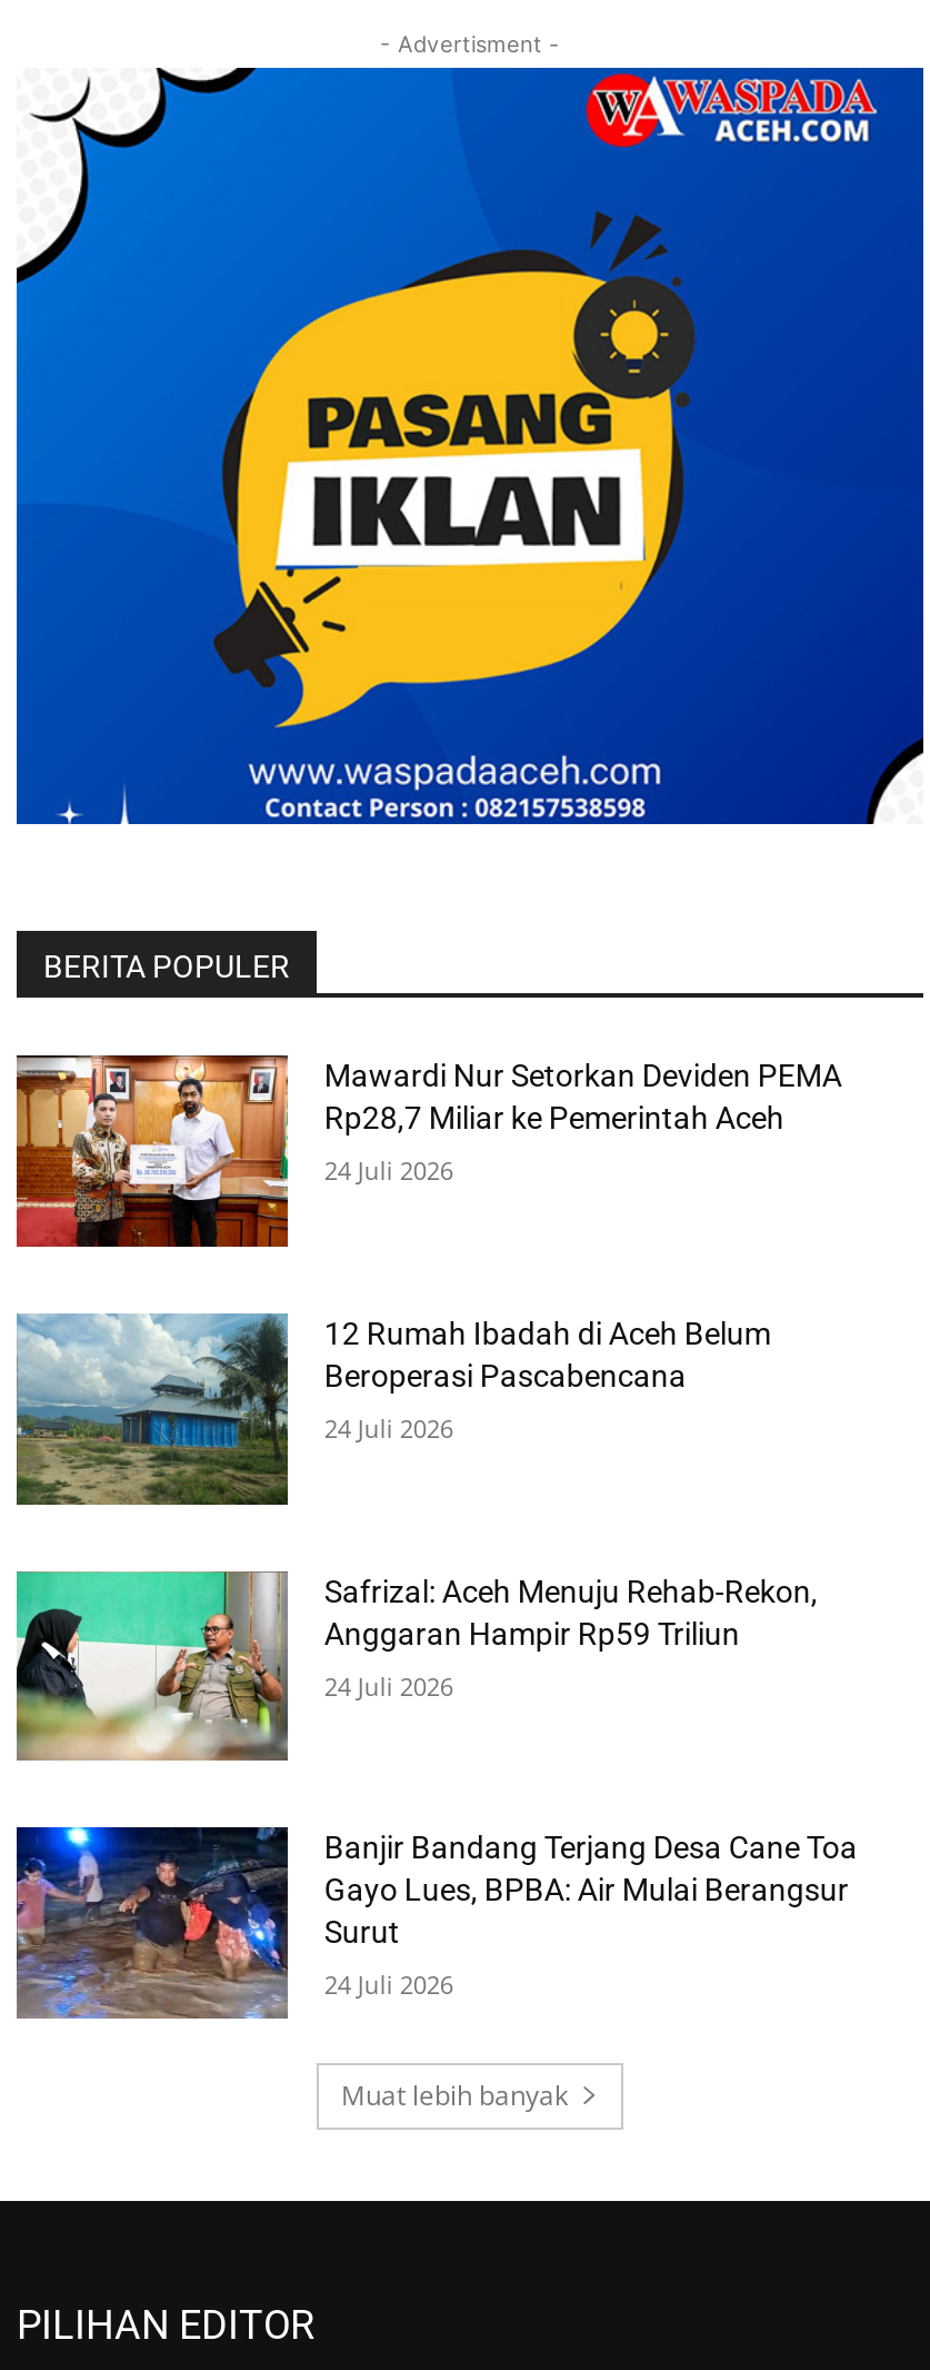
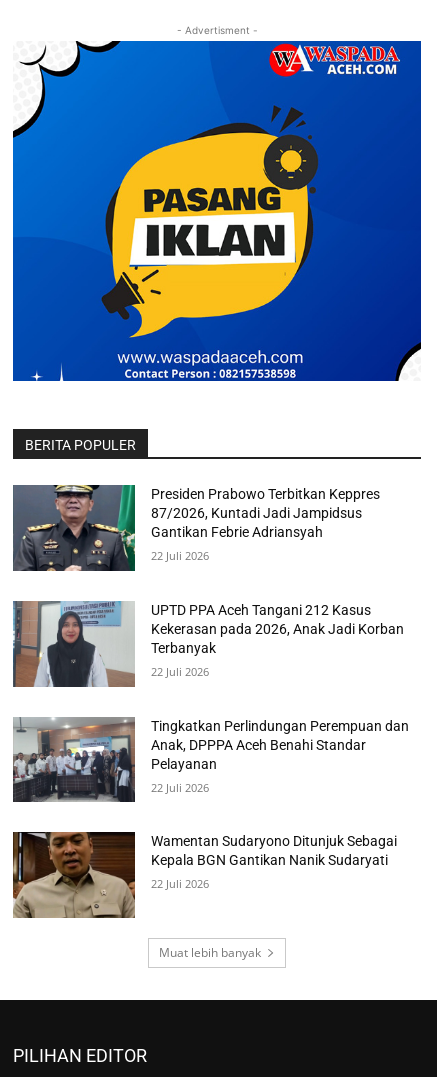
- [image]
- Mawardi Nur Setorkan Deviden PEMA
- Rp28,7 Miliar ke Pemerintah Aceh
+ [image]
+ Presiden Prabowo Terbitkan Keppres
+ 87/2026, Kuntadi Jadi Jampidsus
+ Gantikan Febrie Adriansyah

- 24 Juli 2026
+ 22 Juli 2026

- [image]
- 12 Rumah Ibadah di Aceh Belum
- Beroperasi Pascabencana
+ [image]
+ UPTD PPA Aceh Tangani 212 Kasus
+ Kekerasan pada 2026, Anak Jadi Korban
+ Terbanyak

- 24 Juli 2026
+ 22 Juli 2026

- [image]
- Safrizal: Aceh Menuju Rehab-Rekon,
- Anggaran Hampir Rp59 Triliun
+ [image]
+ Tingkatkan Perlindungan Perempuan dan
+ Anak, DPPPA Aceh Benahi Standar
+ Pelayanan

- 24 Juli 2026
+ 22 Juli 2026

- [image]
- Banjir Bandang Terjang Desa Cane Toa
- Gayo Lues, BPBA: Air Mulai Berangsur
- Surut
+ [image]
+ Wamentan Sudaryono Ditunjuk Sebagai
+ Kepala BGN Gantikan Nanik Sudaryati

- 24 Juli 2026
+ 22 Juli 2026
